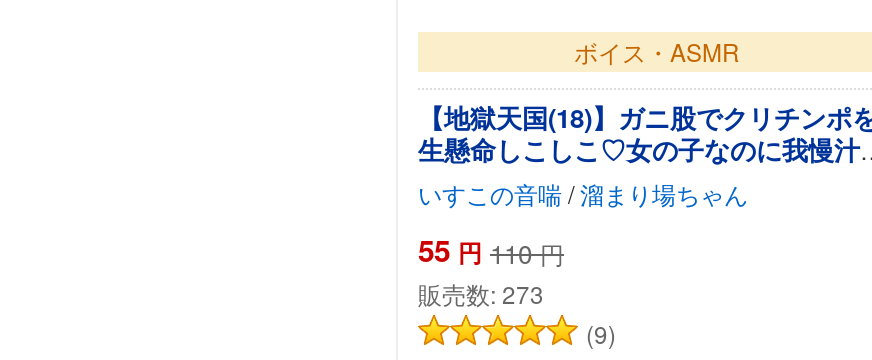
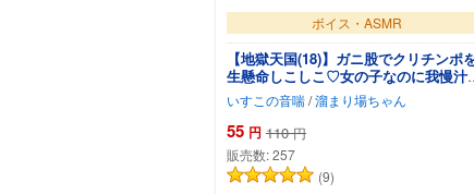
- 販売数: 273
+ 販売数: 257
